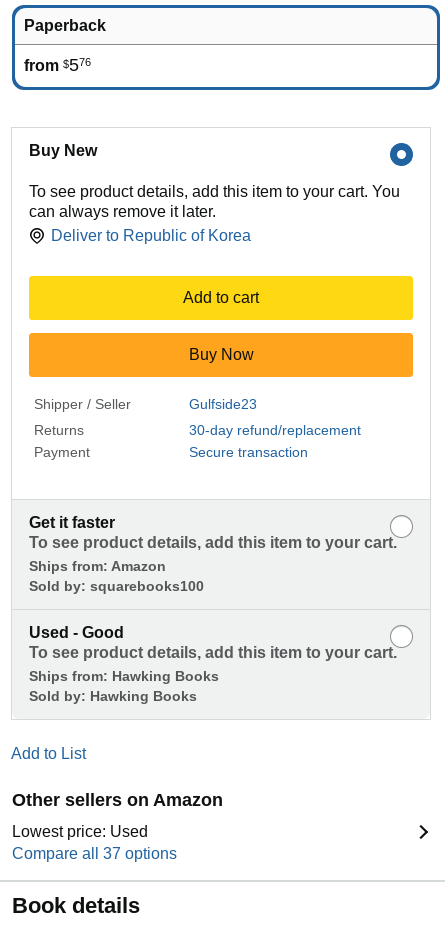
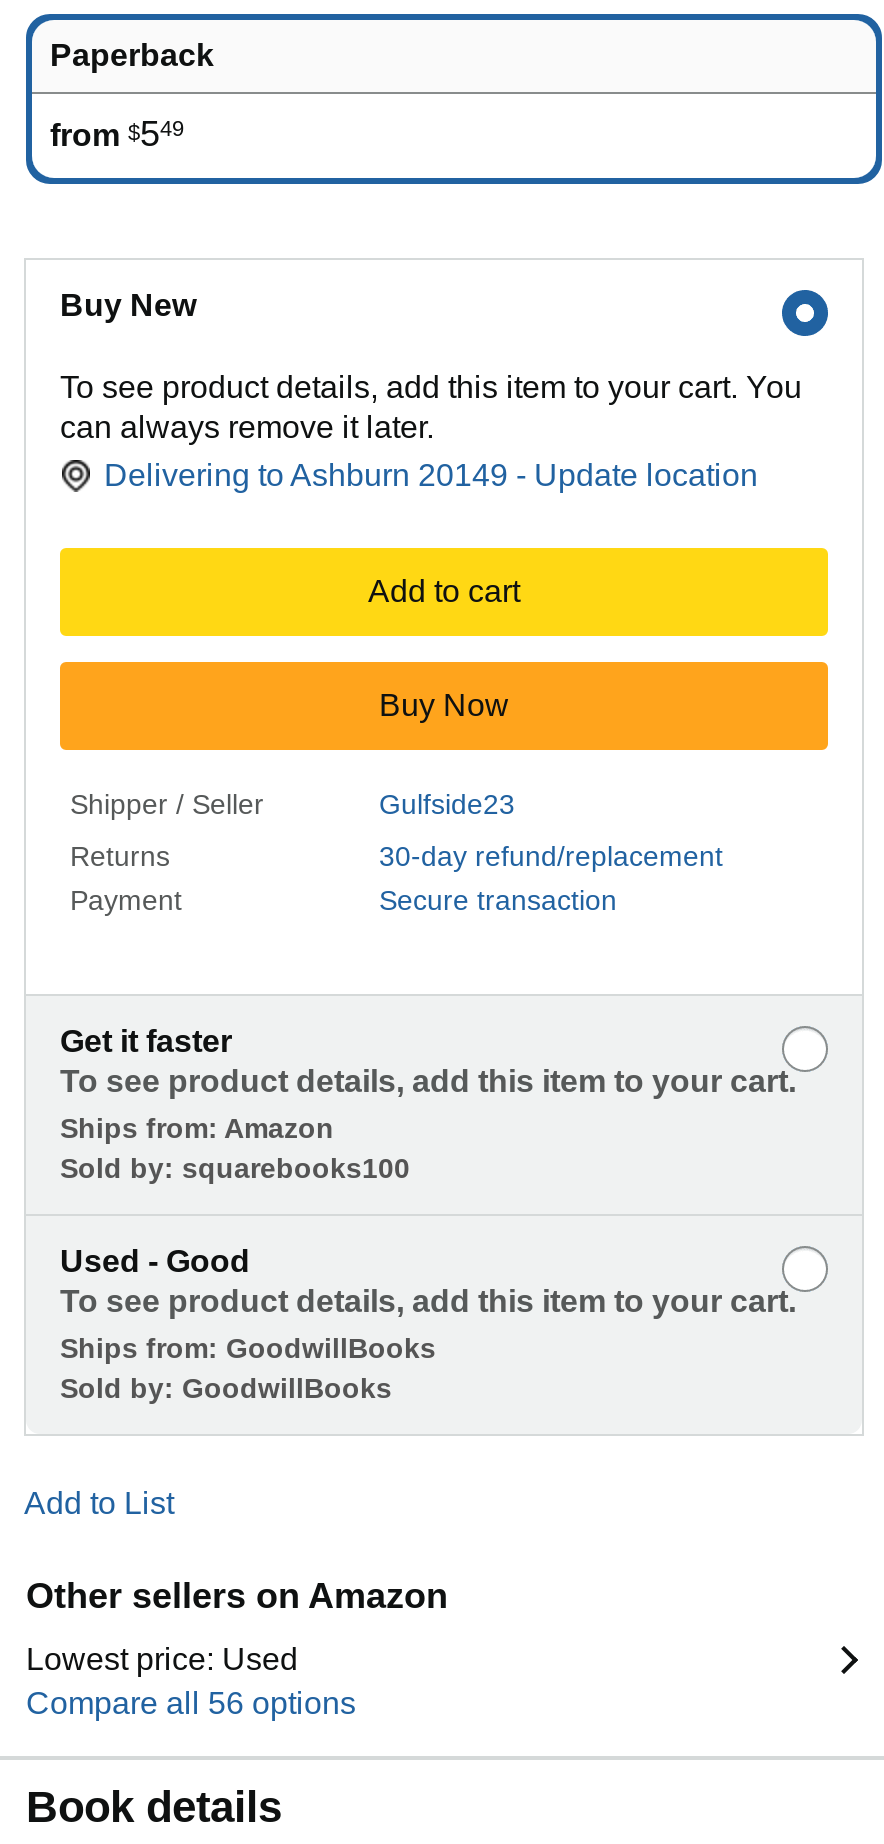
- from $576
+ from $549

- Deliver to Republic of Korea
+ Delivering to Ashburn 20149 - Update location

- Ships from: Hawking Books
- Sold by: Hawking Books
+ Ships from: GoodwillBooks
+ Sold by: GoodwillBooks

- Compare all 37 options
+ Compare all 56 options
